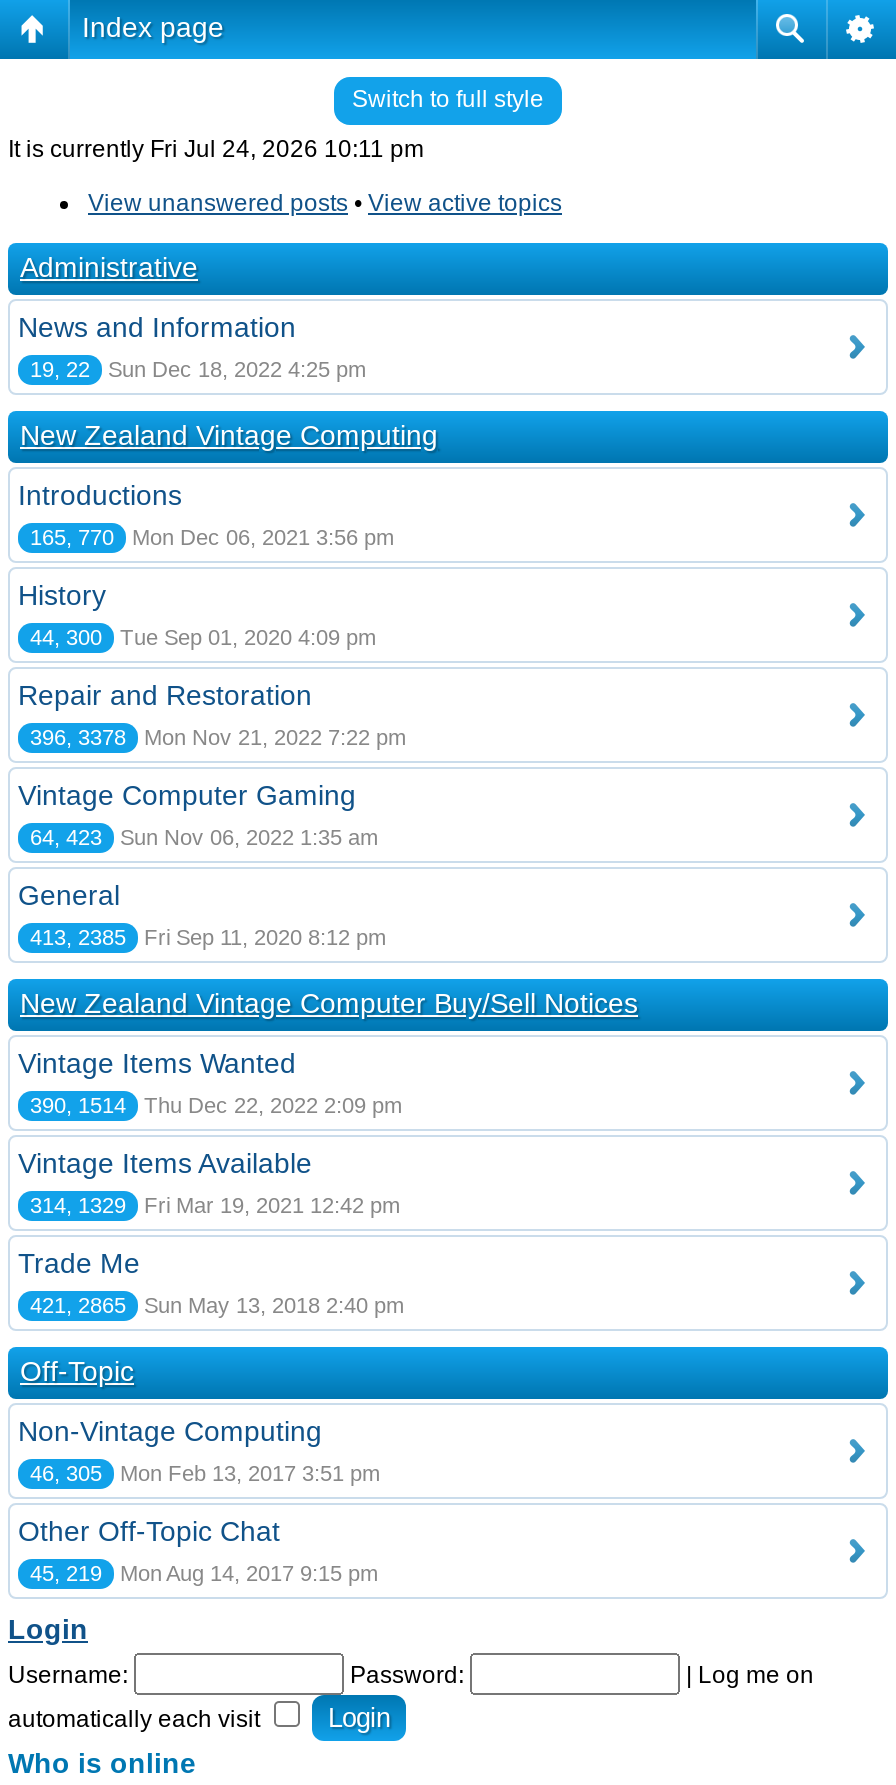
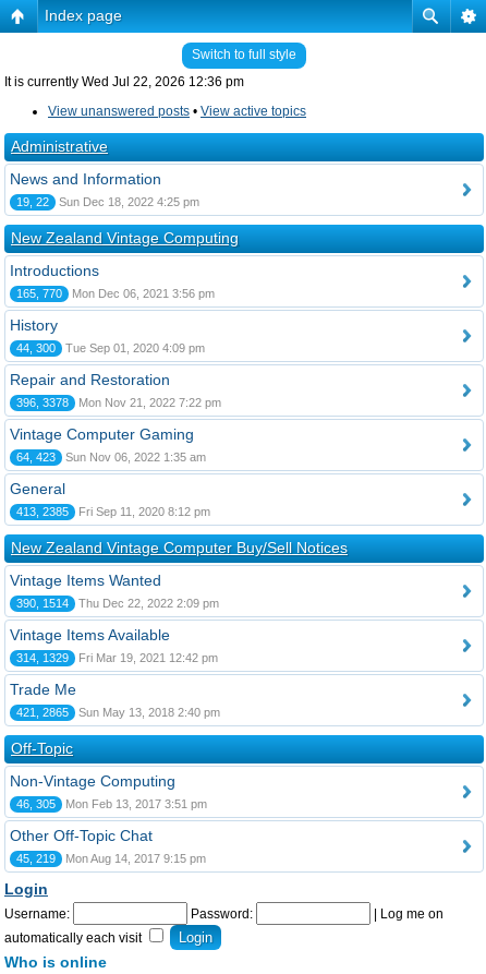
- It is currently Fri Jul 24, 2026 10:11 pm
+ It is currently Wed Jul 22, 2026 12:36 pm
